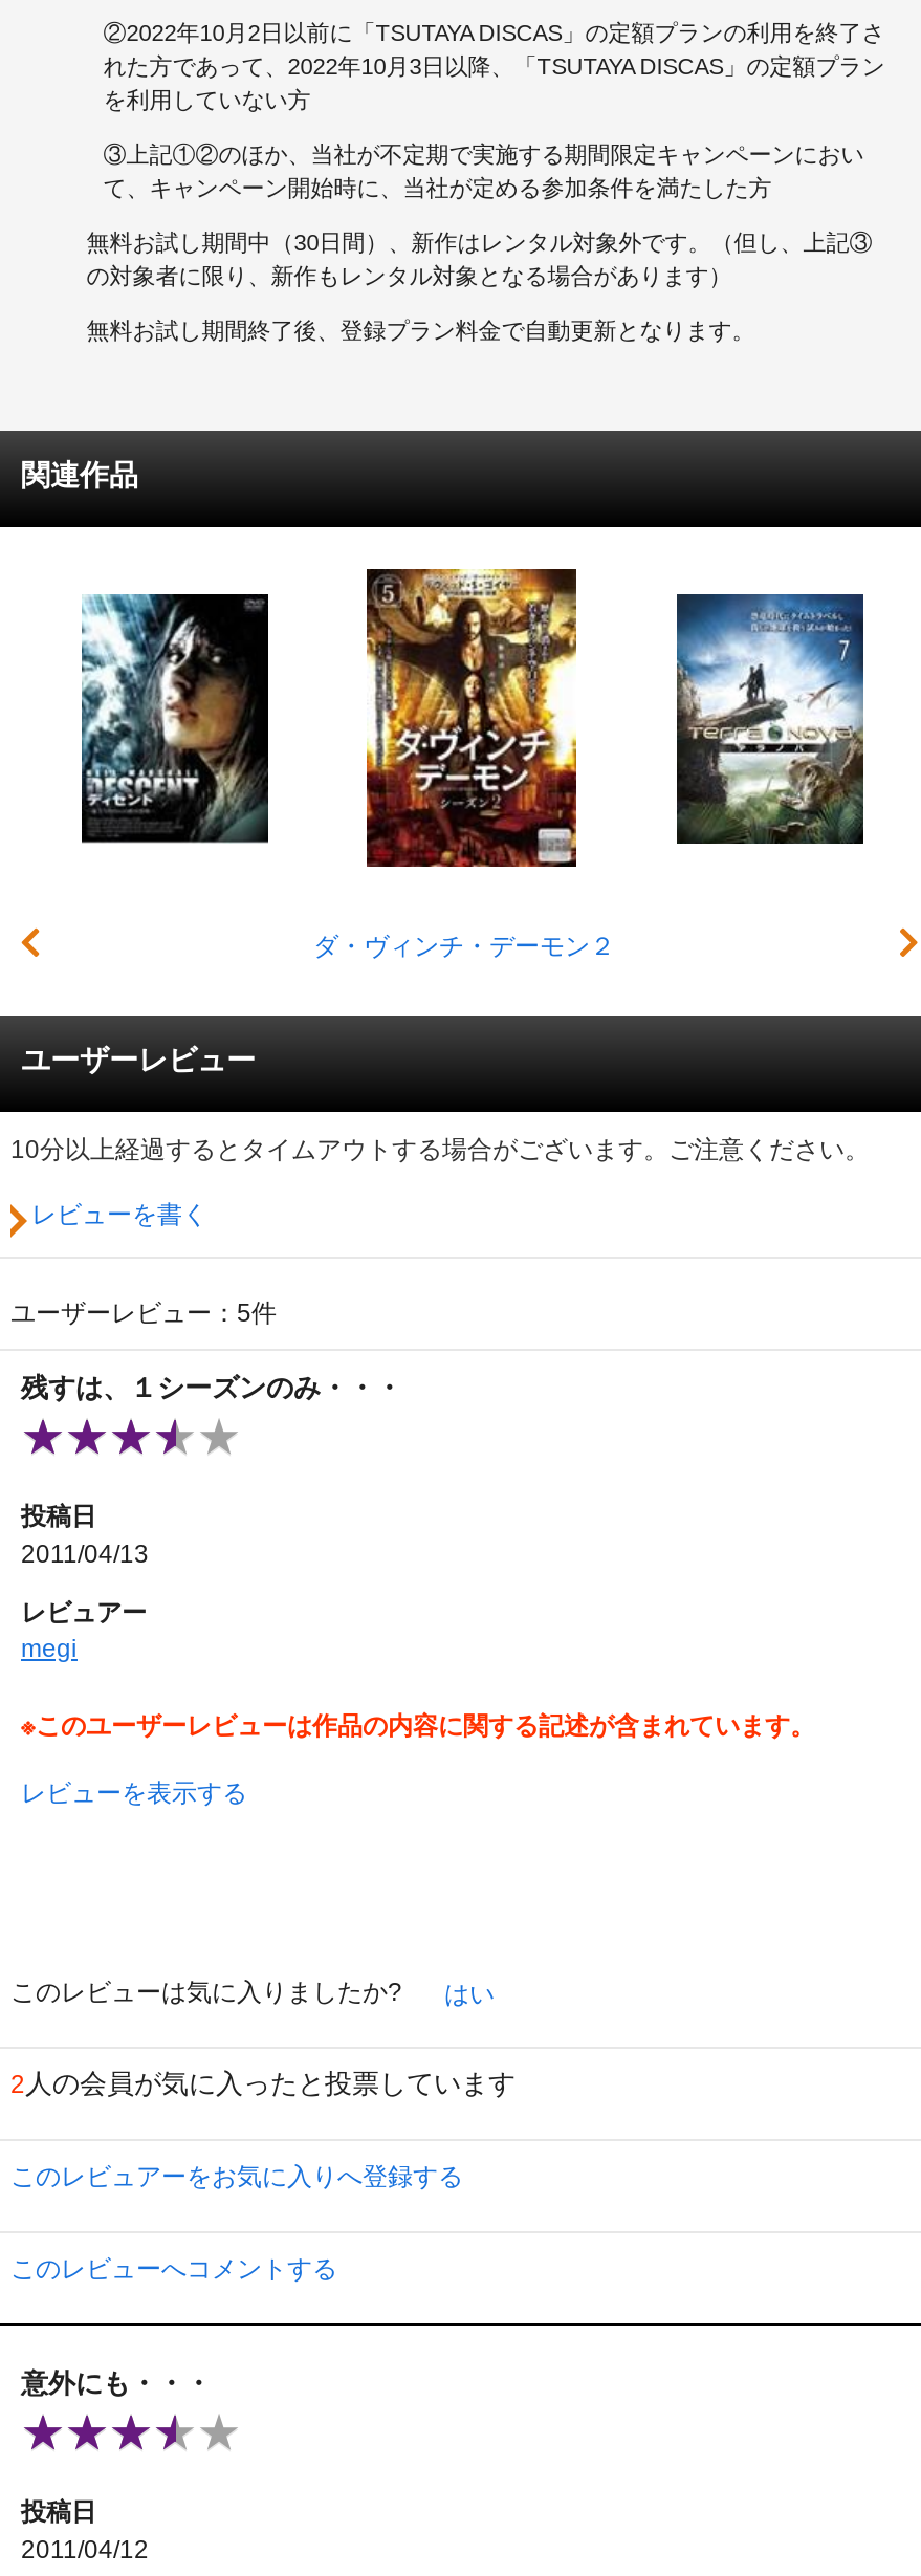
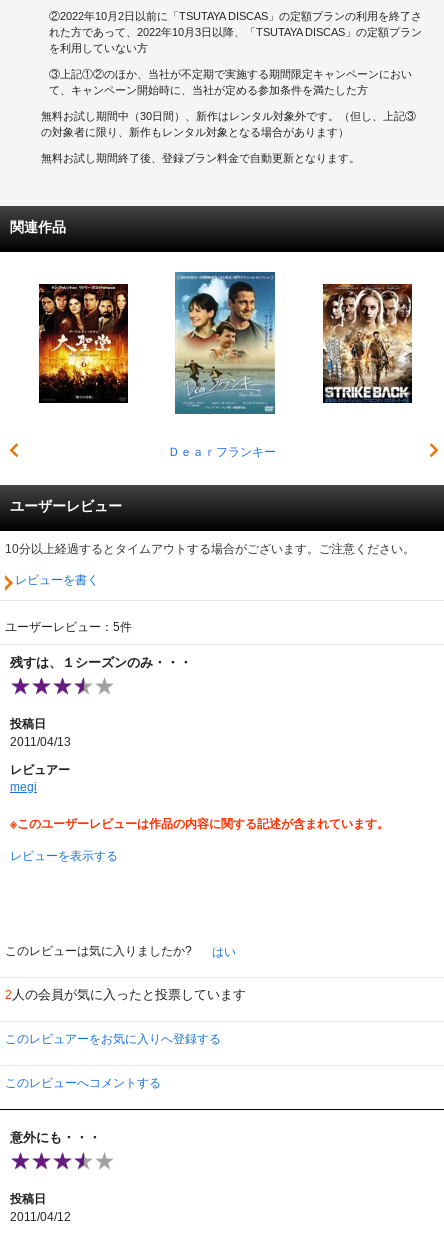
- [image]
- ダ・ヴィンチ・デーモン２
+ [image]
+ Ｄｅａｒフランキー

- [image]
+ [image]

- [image]
+ [image]
